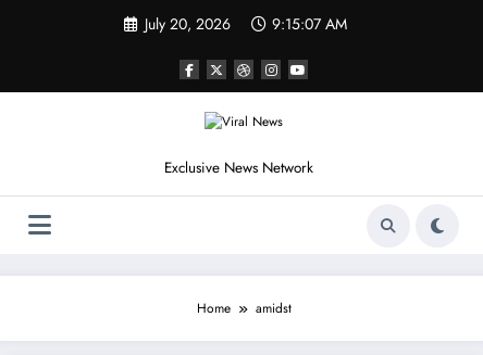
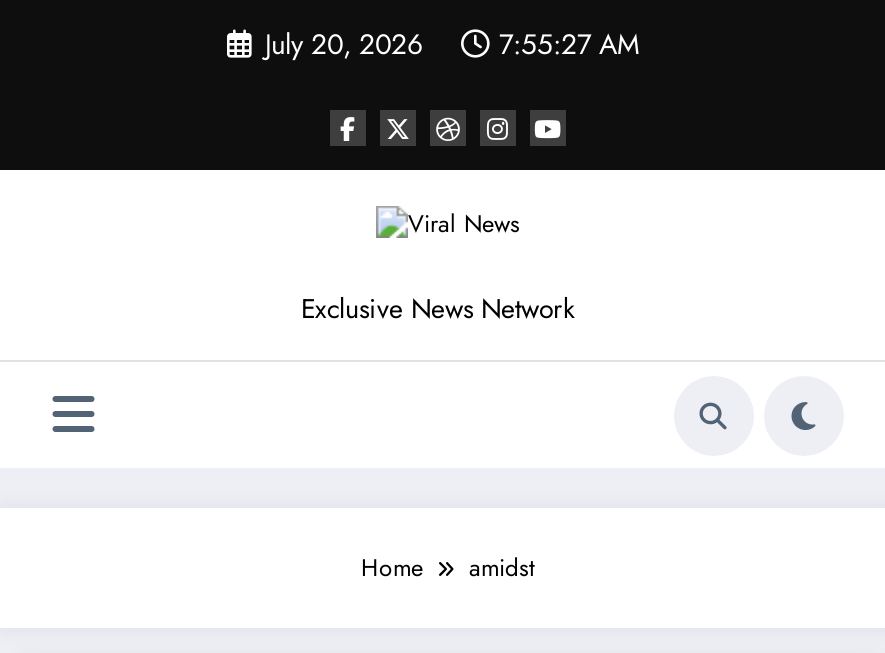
- July 20, 2026 9:15:07 AM
+ July 20, 2026 7:55:27 AM
